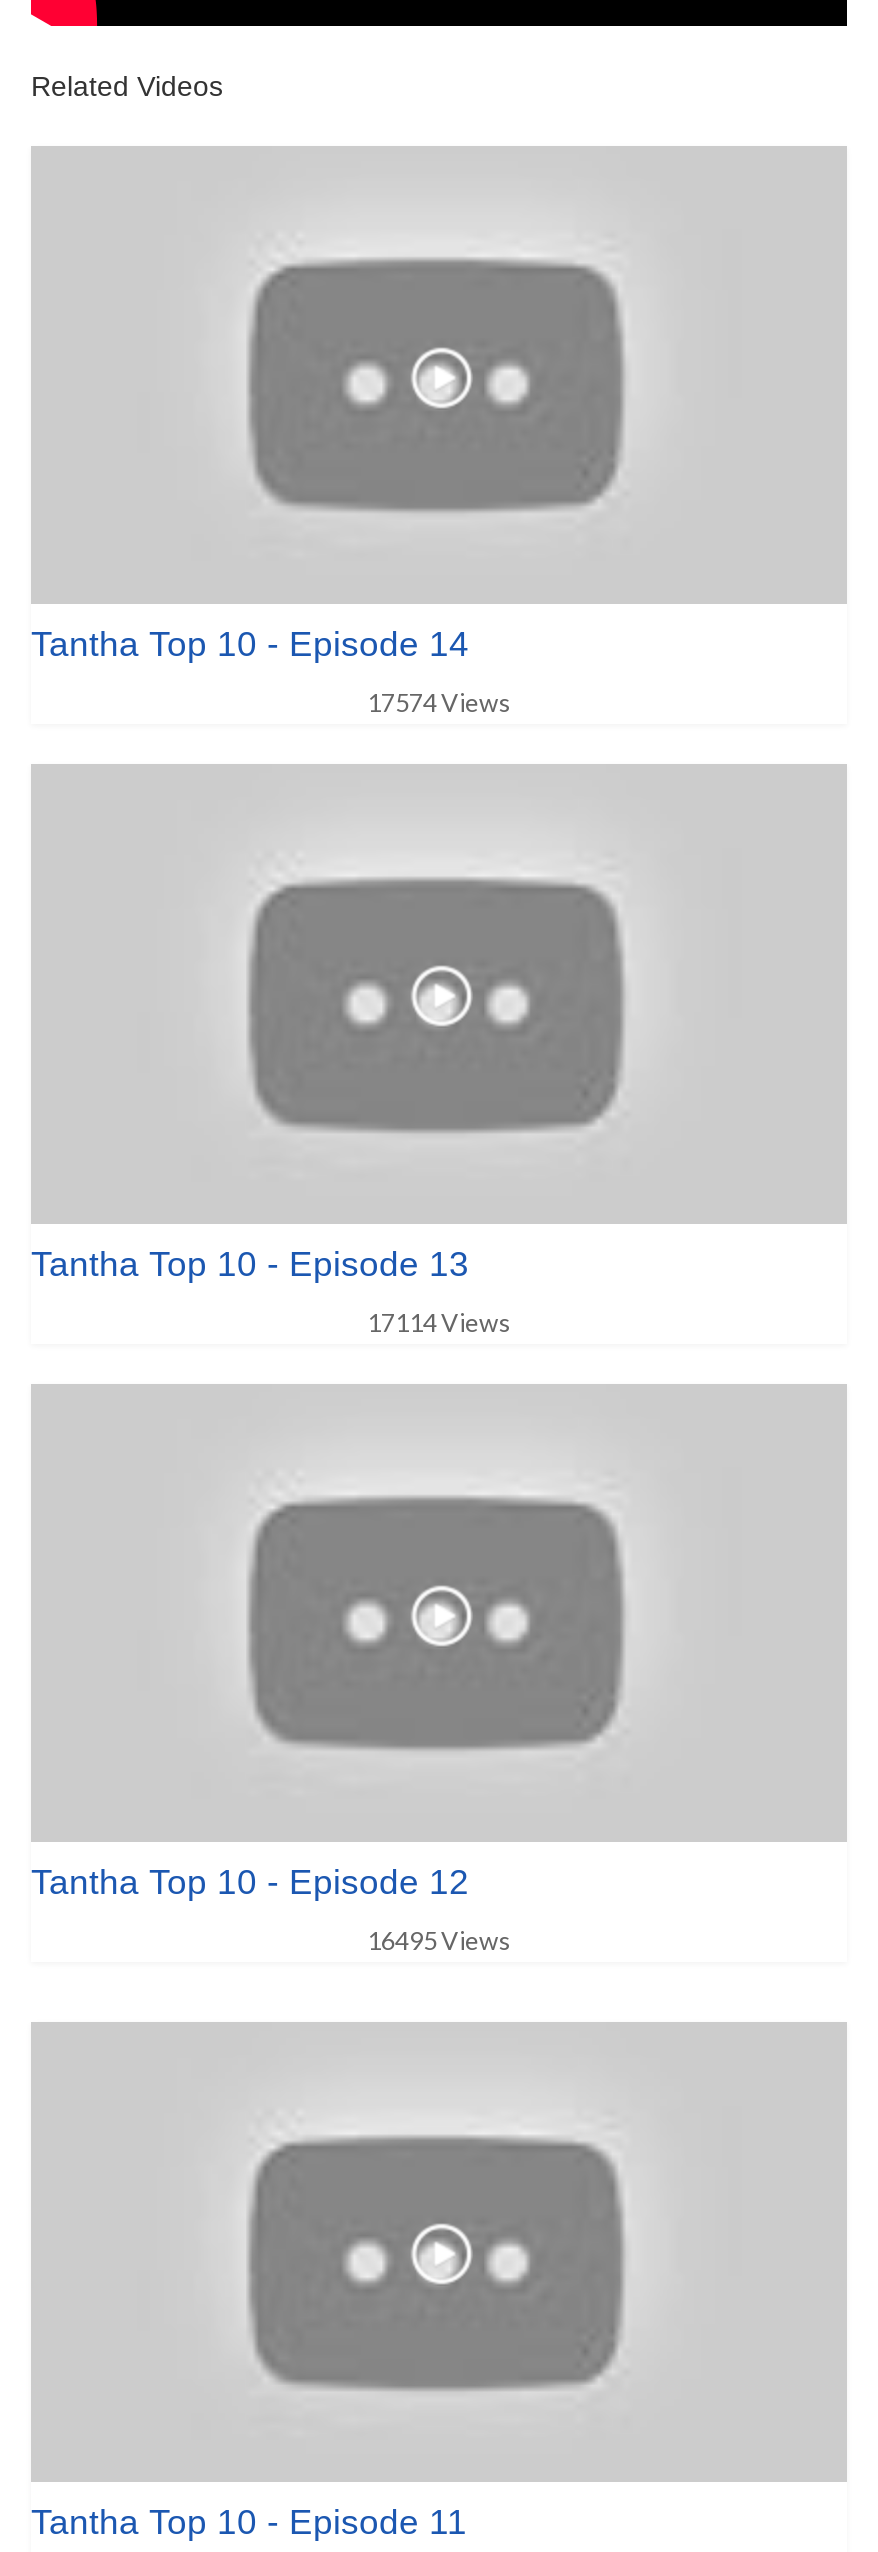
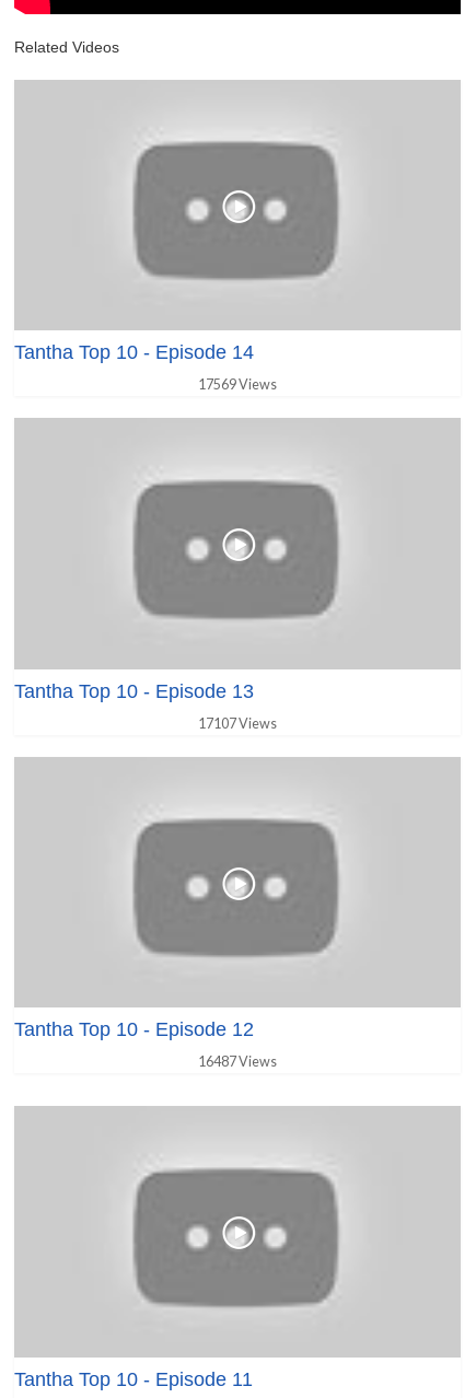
- 17574 Views
+ 17569 Views

- 17114 Views
+ 17107 Views

- 16495 Views
+ 16487 Views
